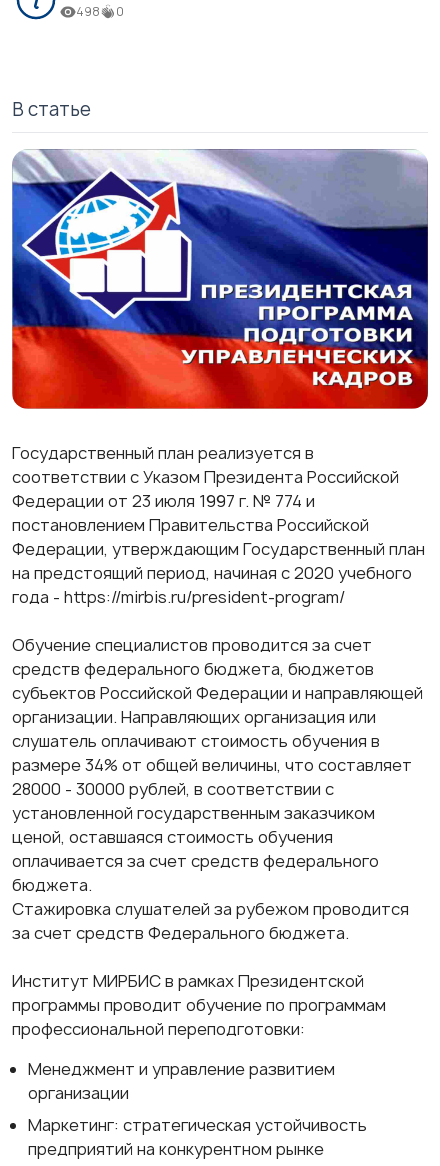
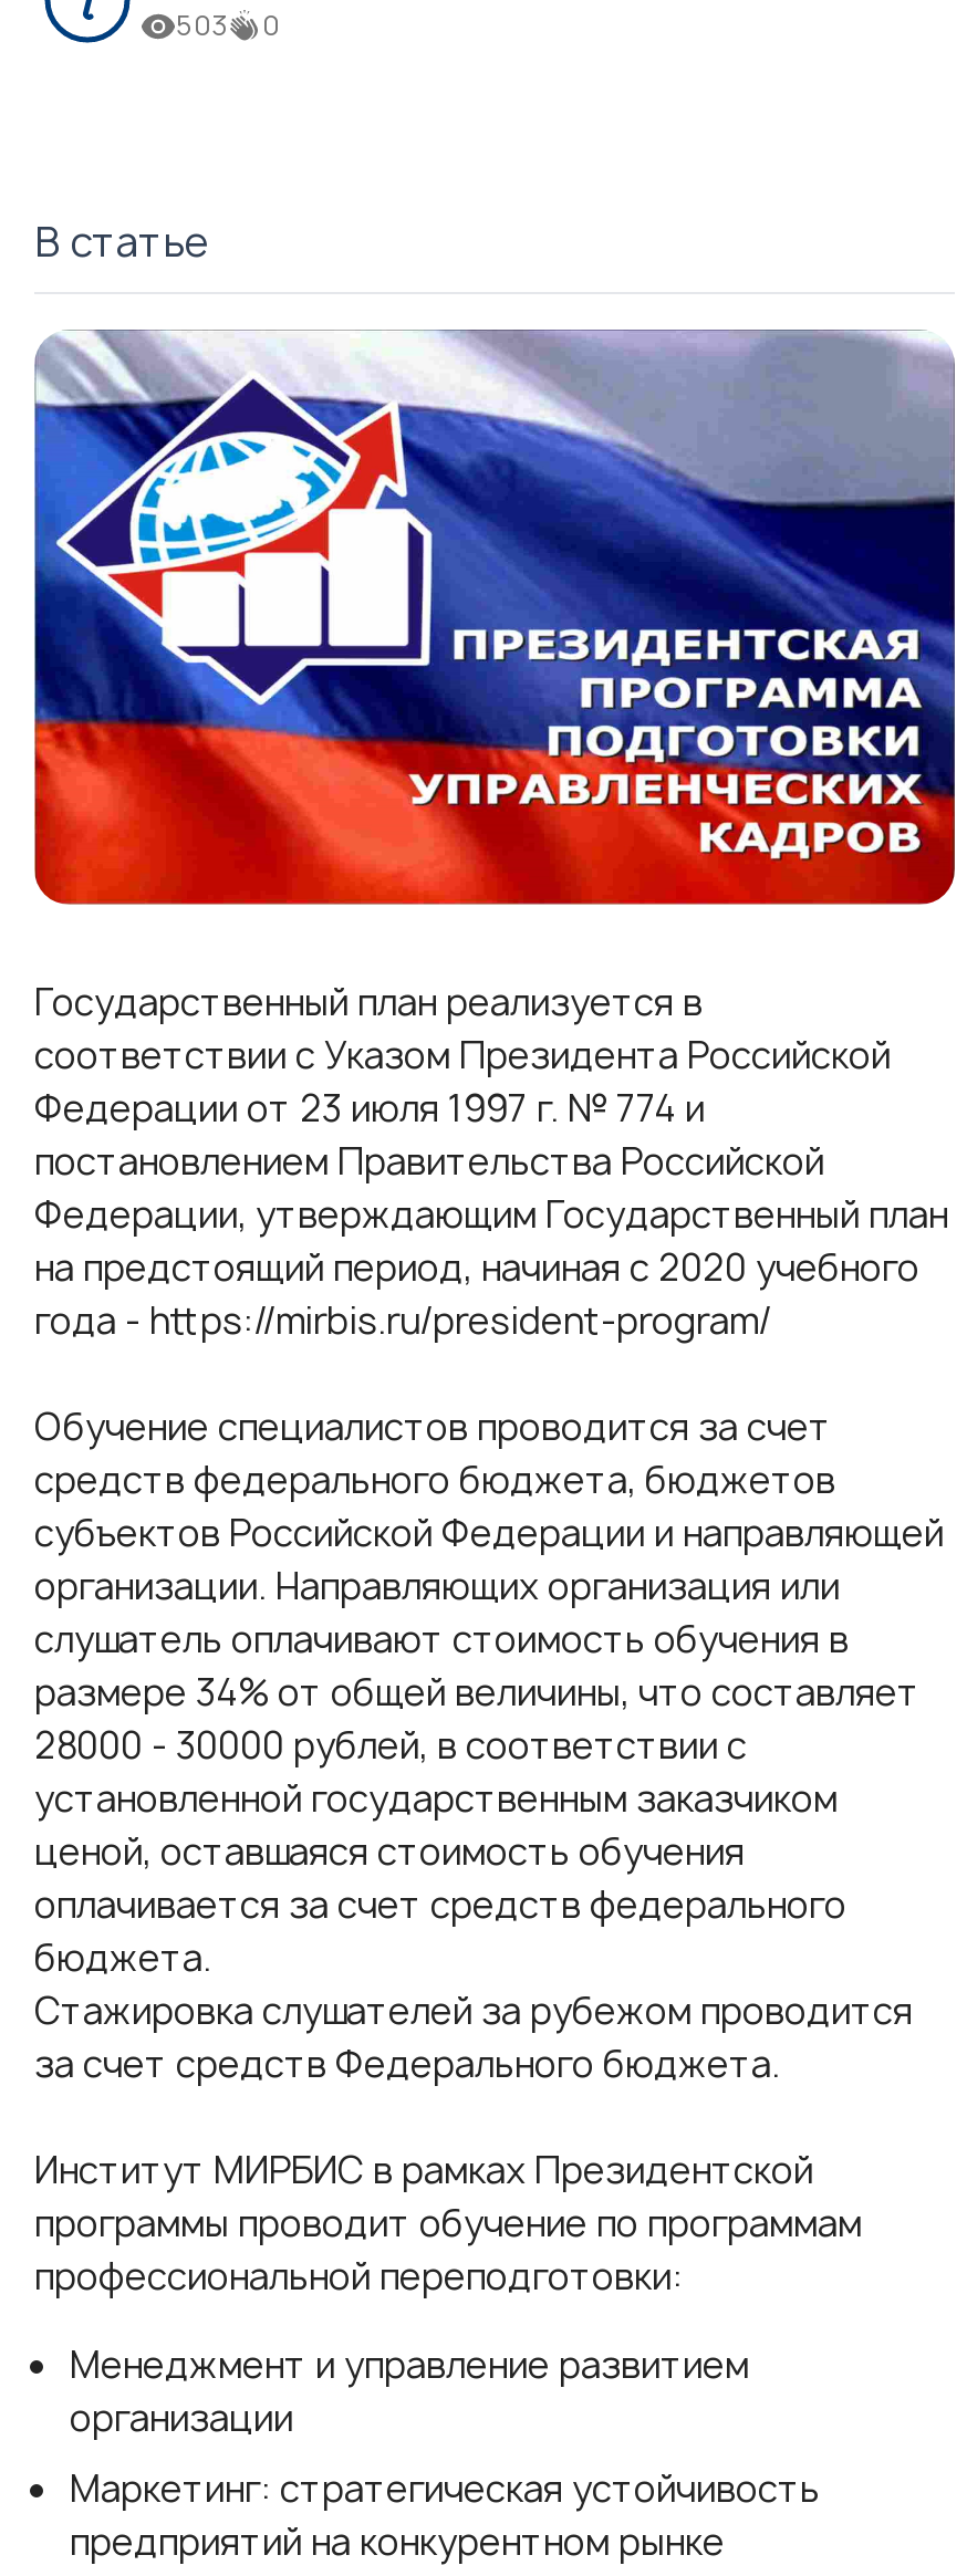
- 498 0
+ 503 0
